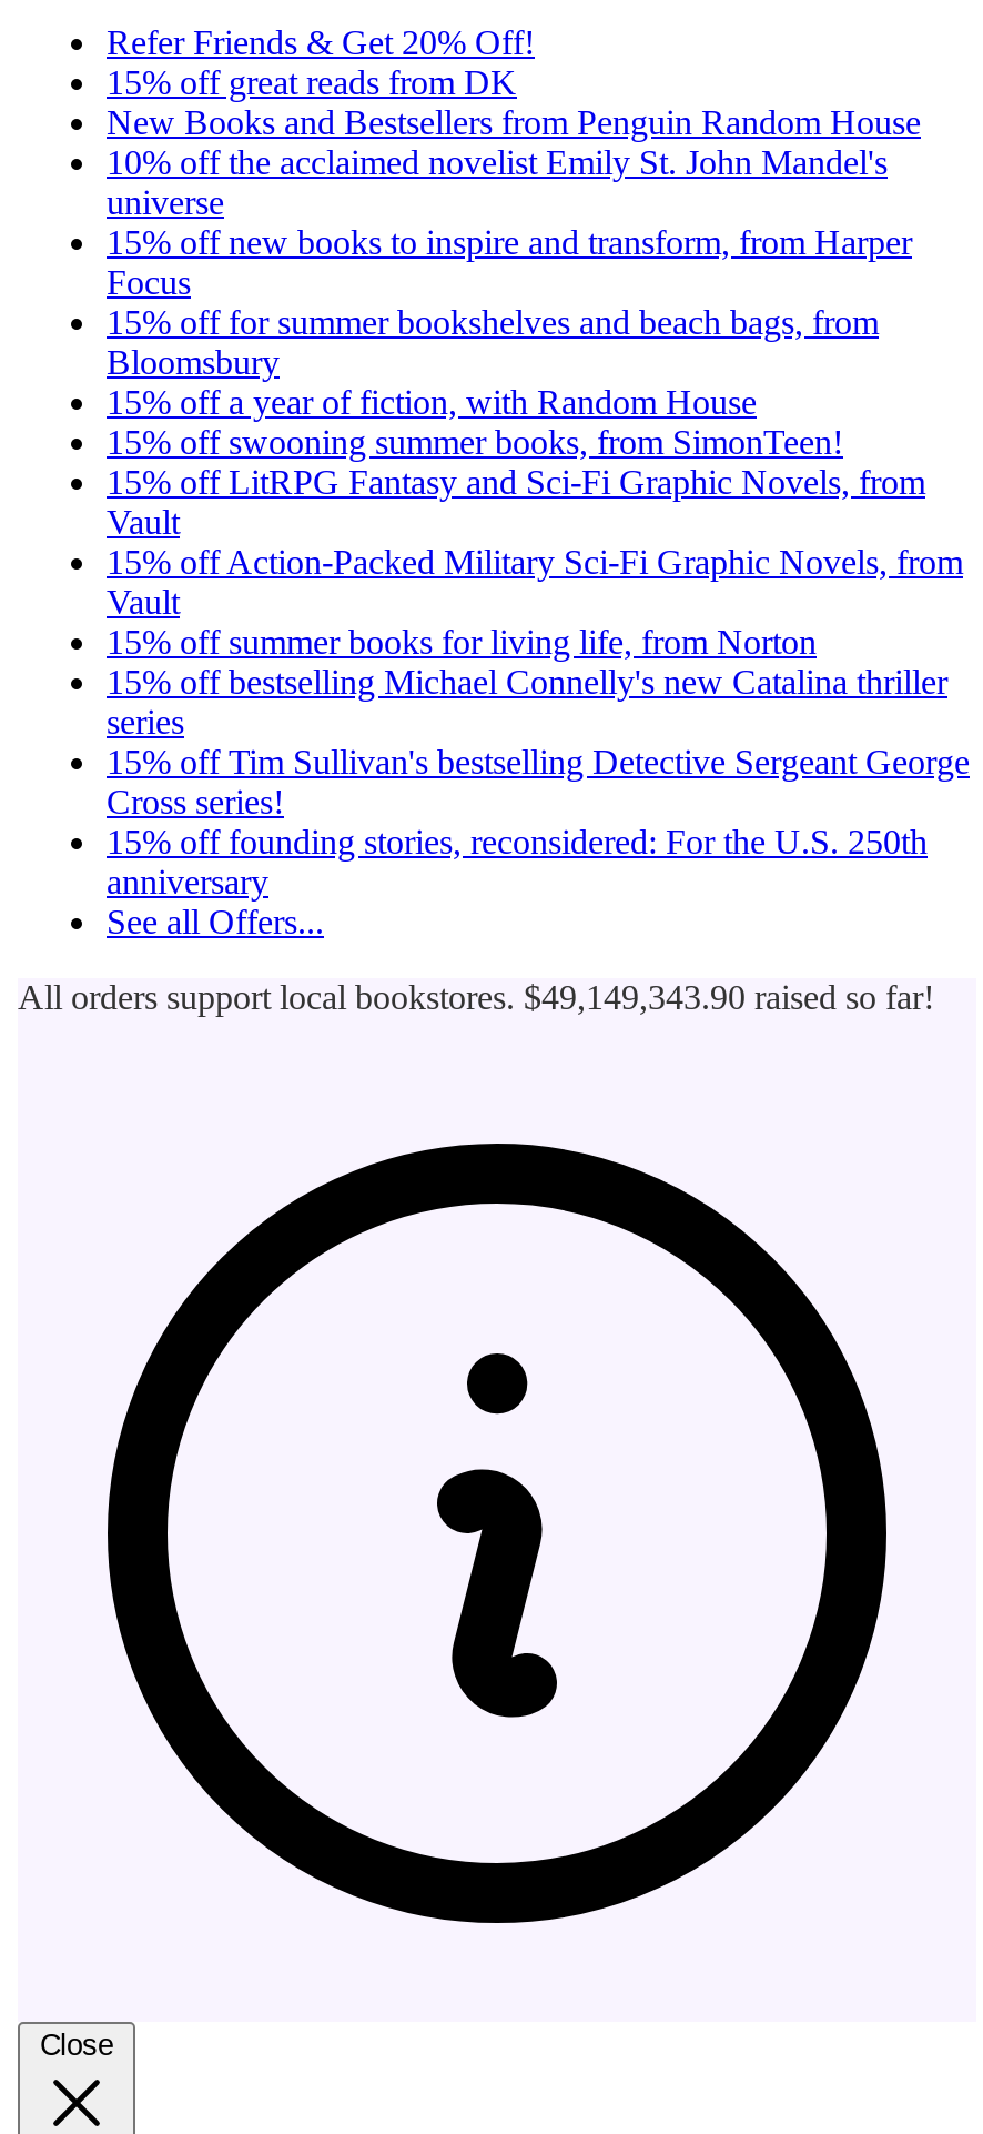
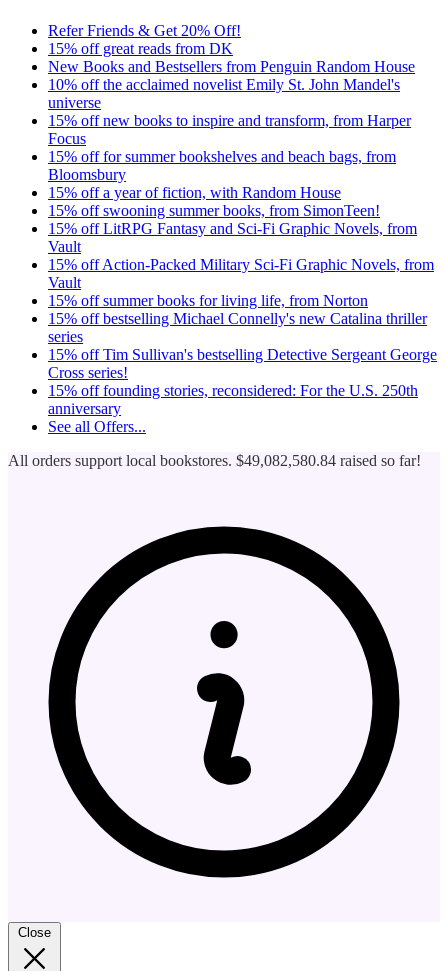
- All orders support local bookstores. $49,149,343.90 raised so far!
+ All orders support local bookstores. $49,082,580.84 raised so far!
